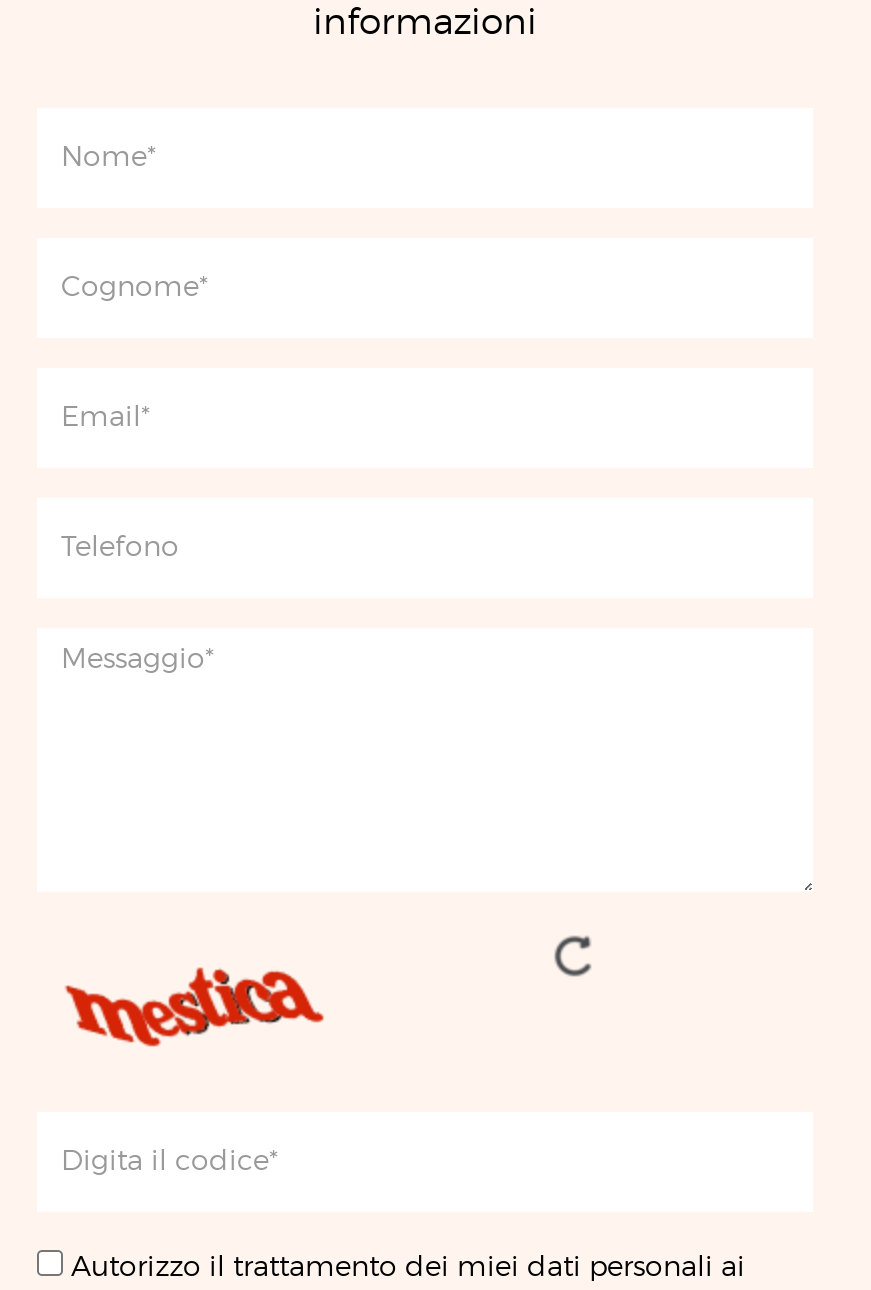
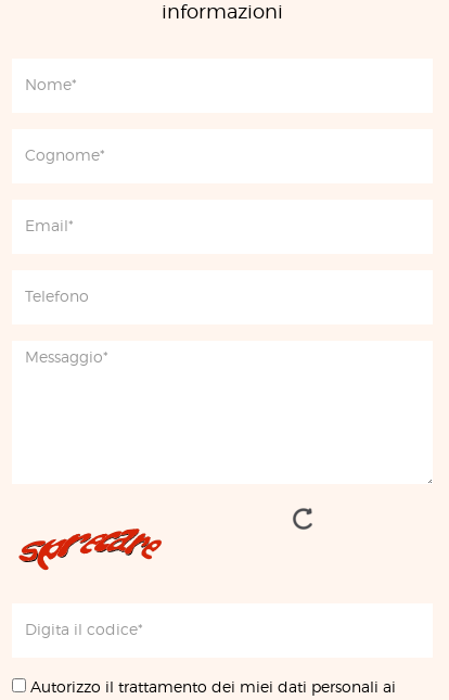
- [image]
+ [image]
